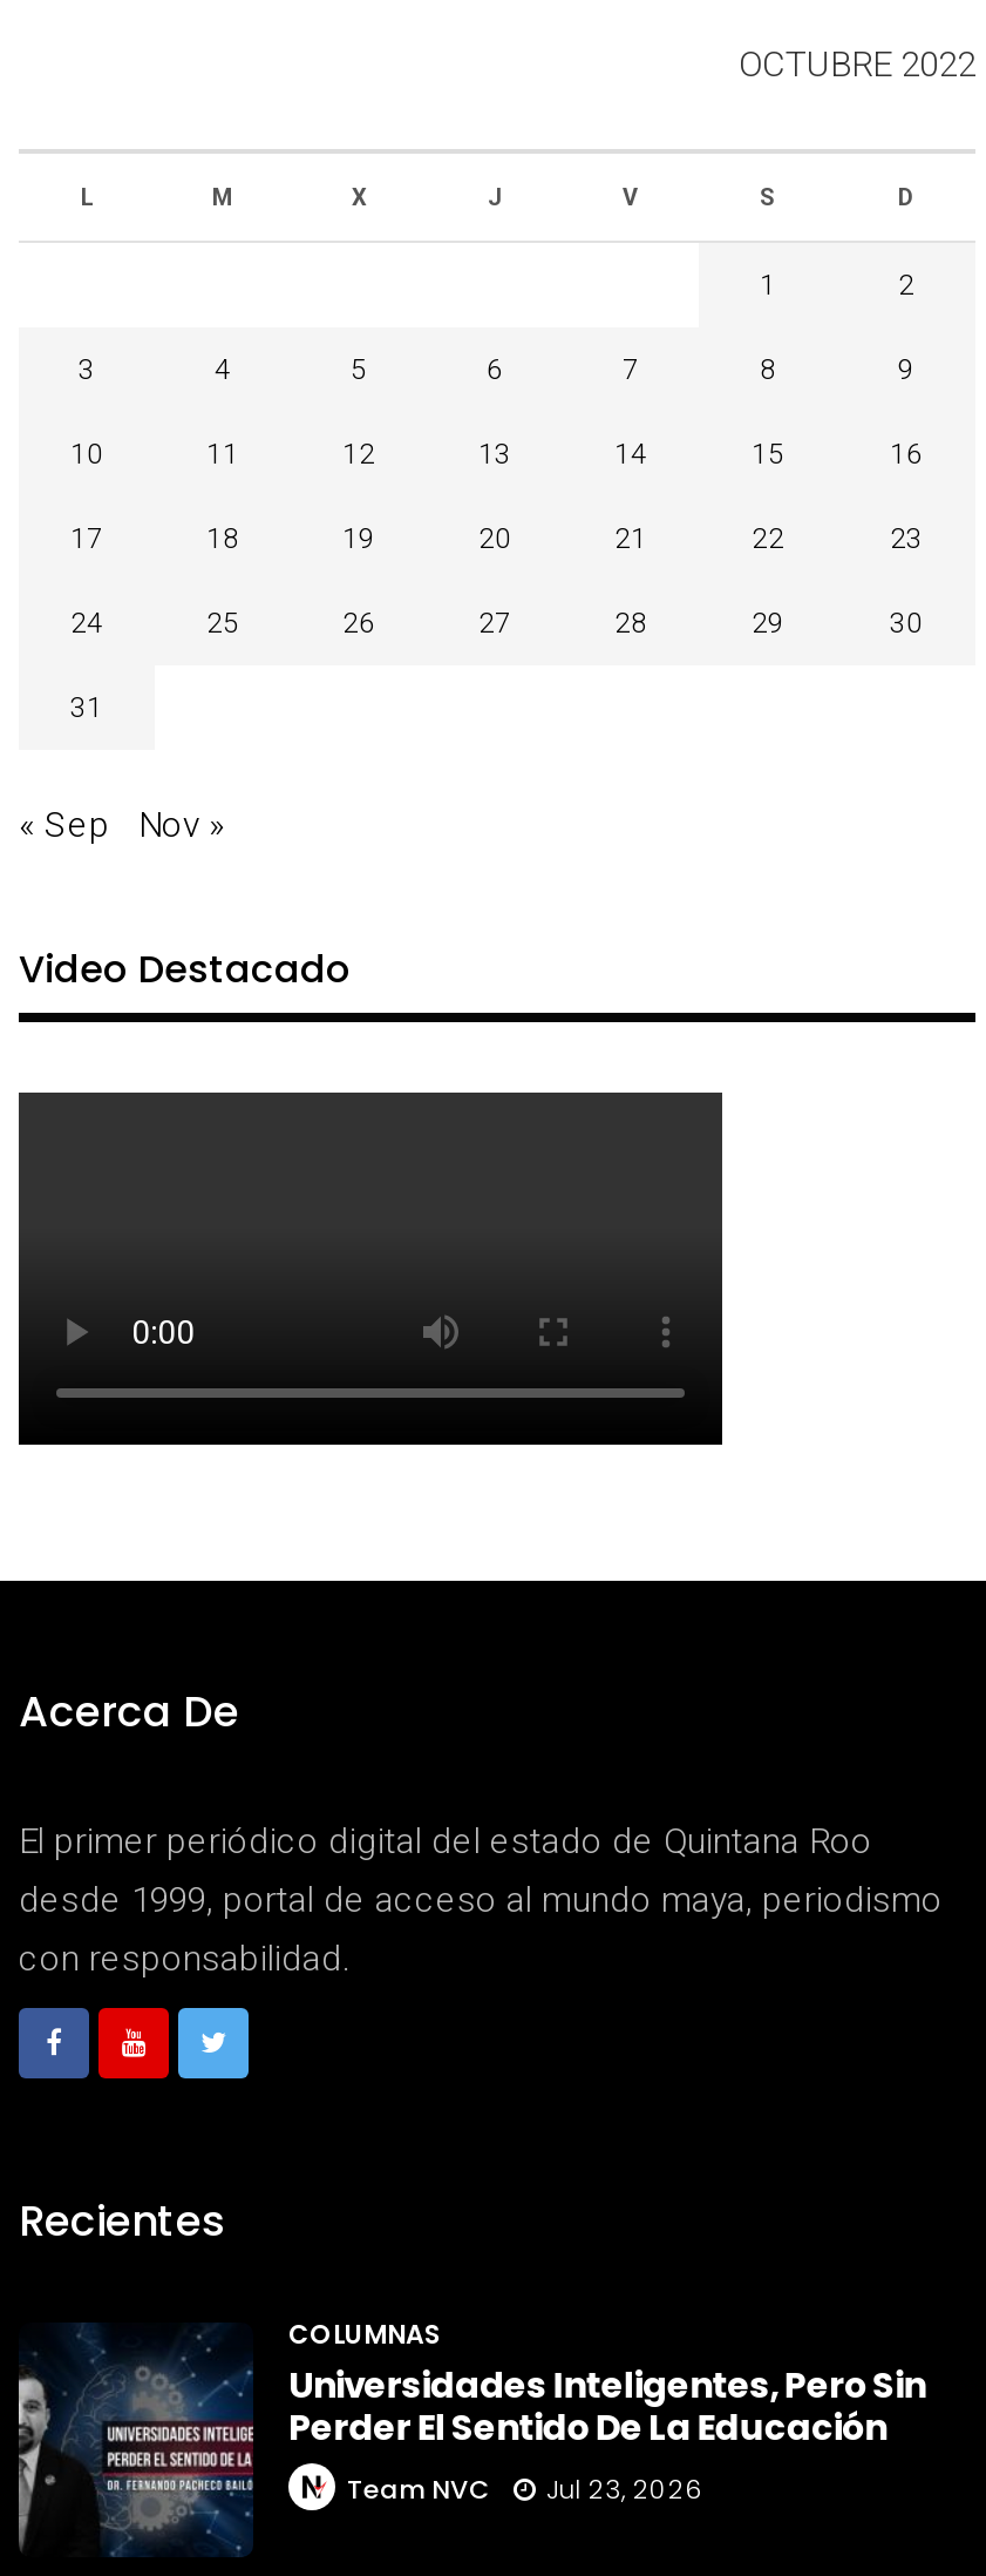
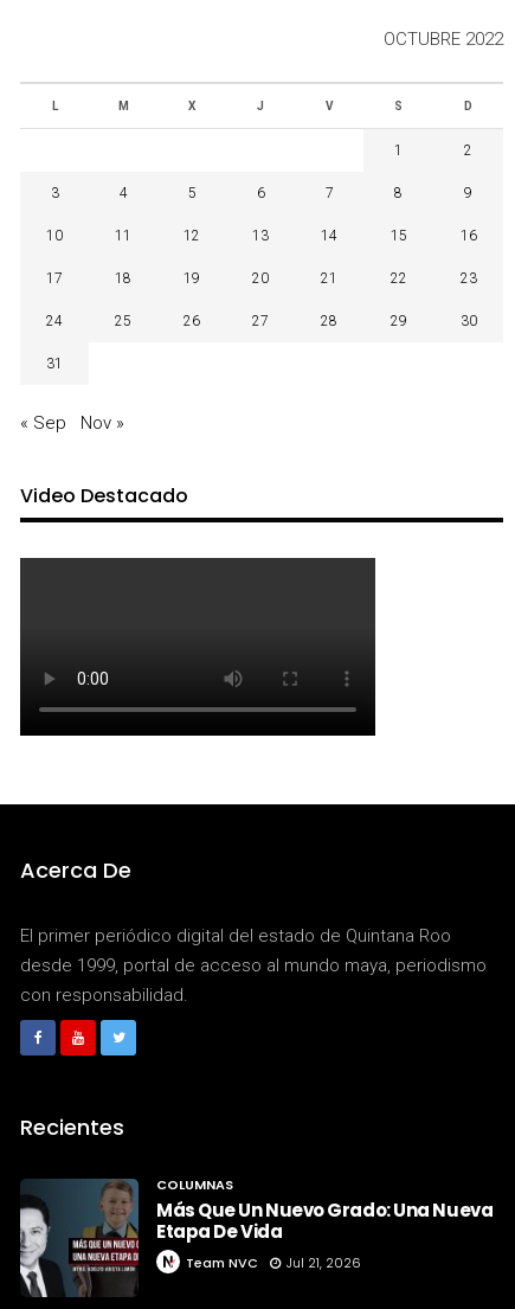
- [image]
- Universidades Inteligentes, Pero Sin
- Perder El Sentido De La Educación
+ [image]
+ Más Que Un Nuevo Grado: Una Nueva
+ Etapa De Vida

- Team NVC Jul 23, 2026
+ Team NVC Jul 21, 2026
